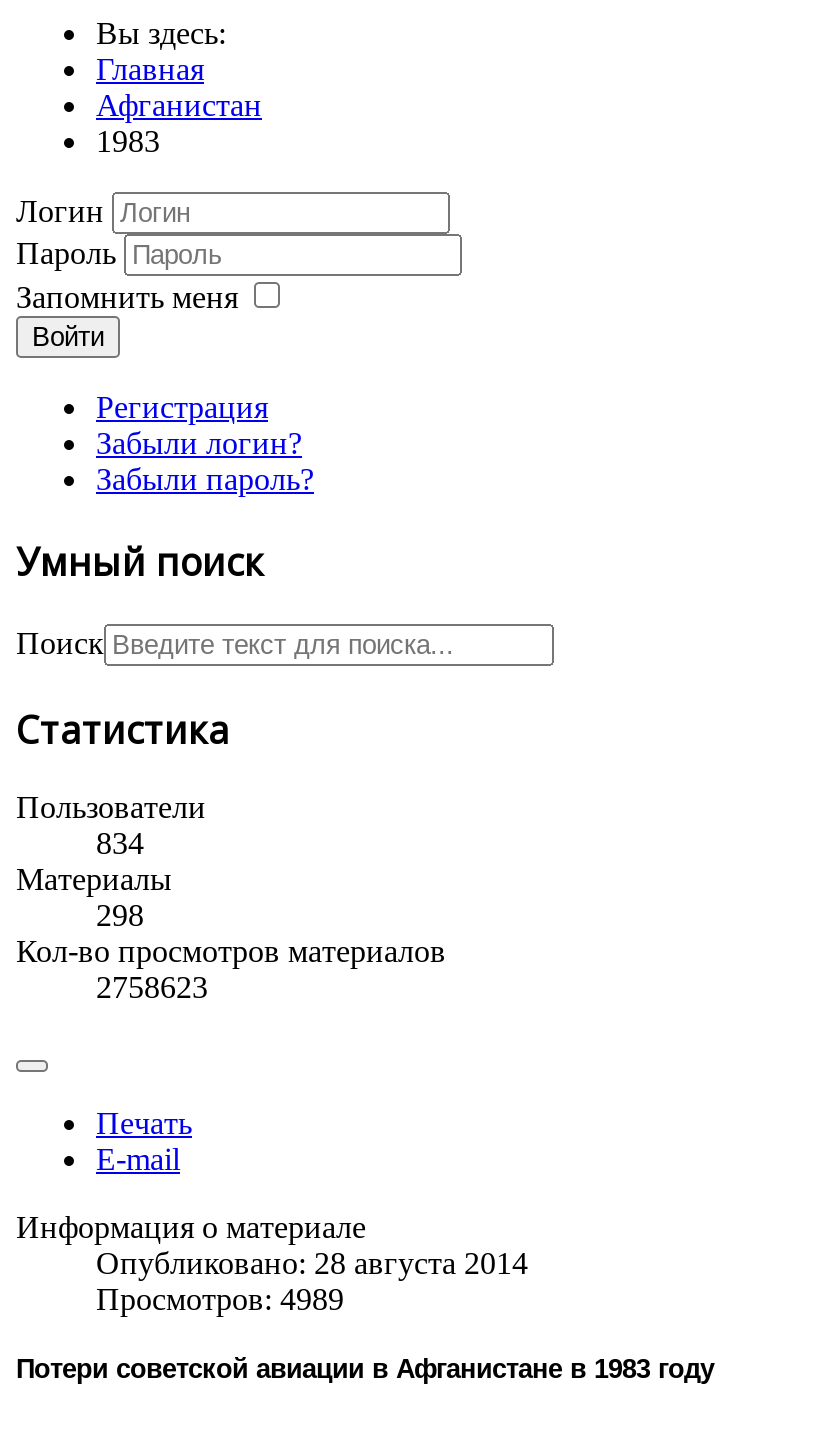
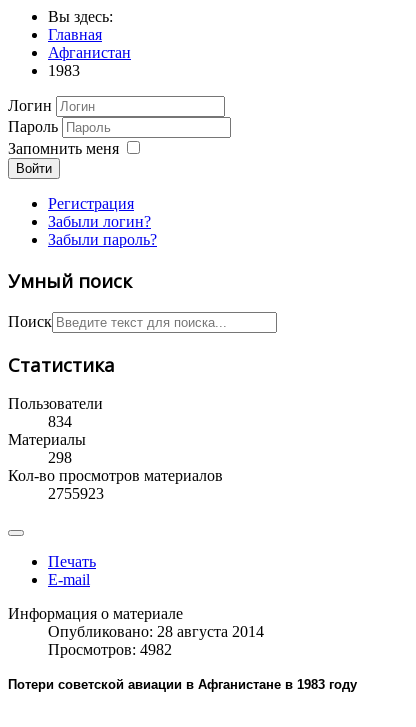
- 2758623
+ 2755923

- Просмотров: 4989
+ Просмотров: 4982
